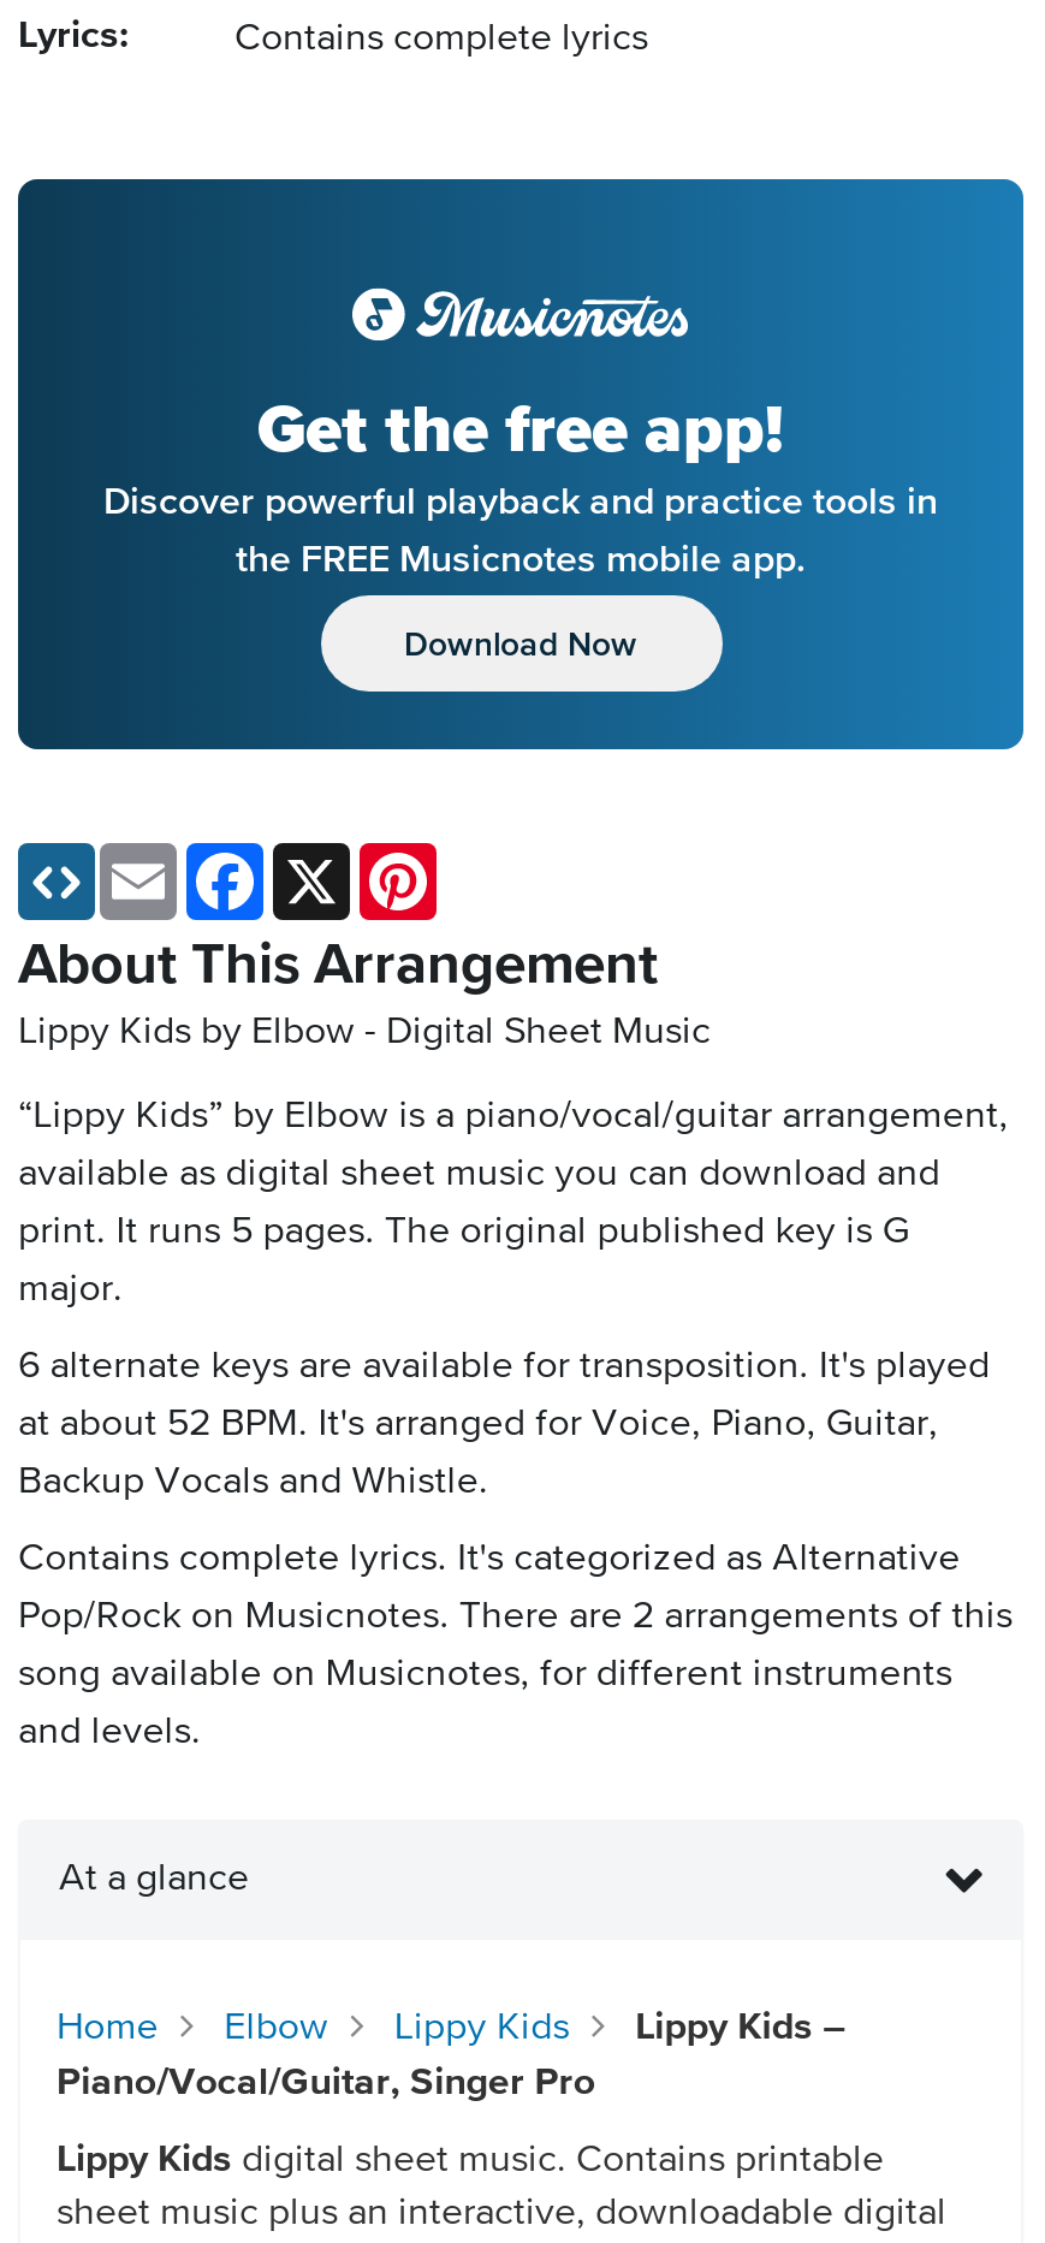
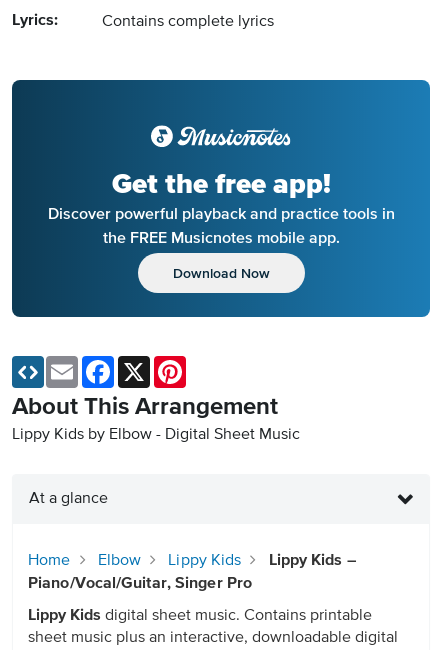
- “Lippy Kids” by Elbow is a piano/vocal/guitar arrangement,
- available as digital sheet music you can download and
- print. It runs 5 pages. The original published key is G
- major.
- 6 alternate keys are available for transposition. It's played
- at about 52 BPM. It's arranged for Voice, Piano, Guitar,
- Backup Vocals and Whistle.
- Contains complete lyrics. It's categorized as Alternative
- Pop/Rock on Musicnotes. There are 2 arrangements of this
- song available on Musicnotes, for different instruments
- and levels.
